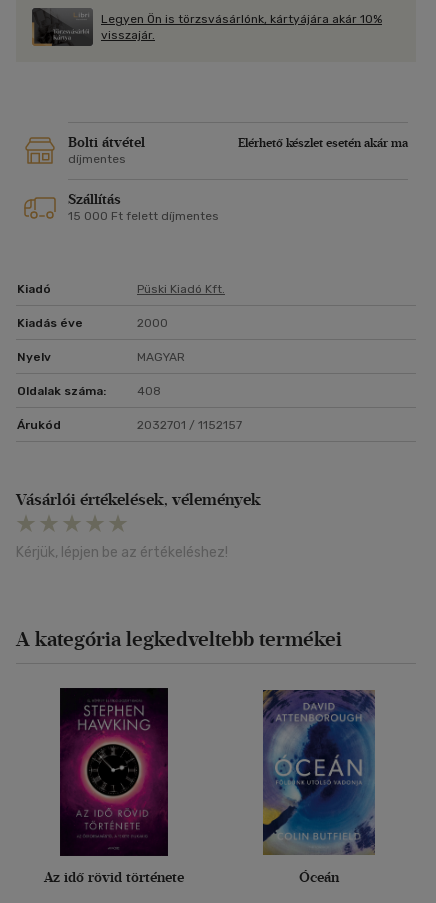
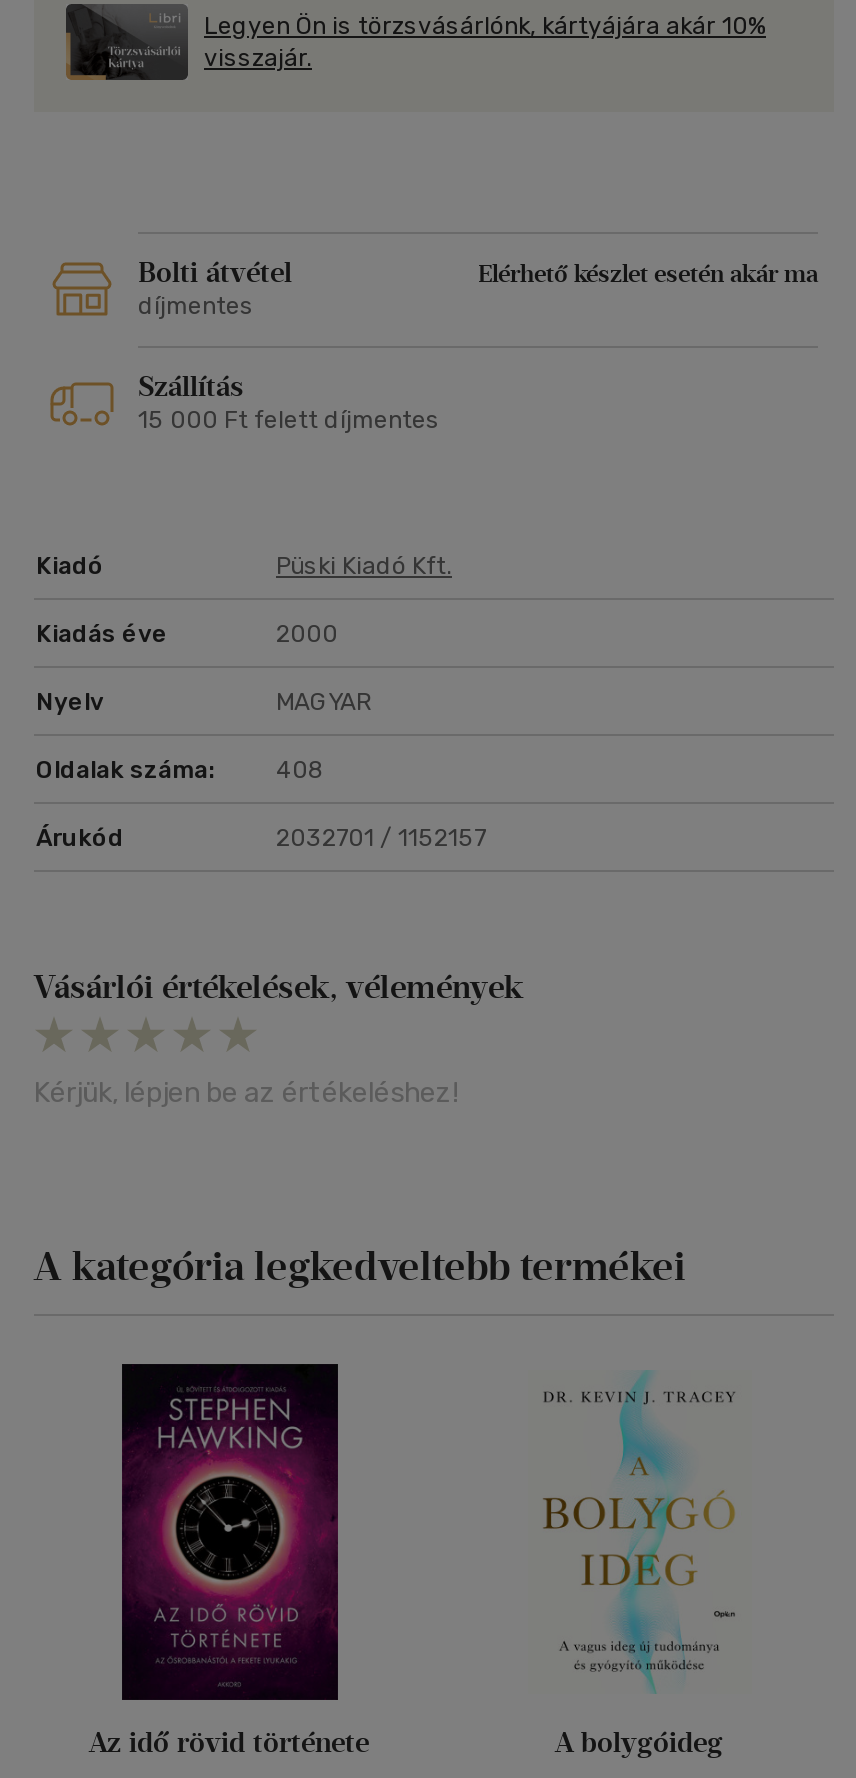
- [image]
- Óceán
+ [image]
+ A bolygóideg
